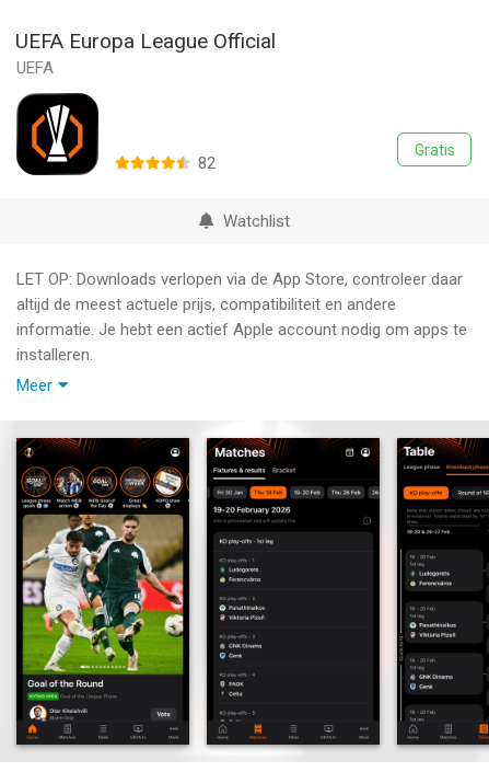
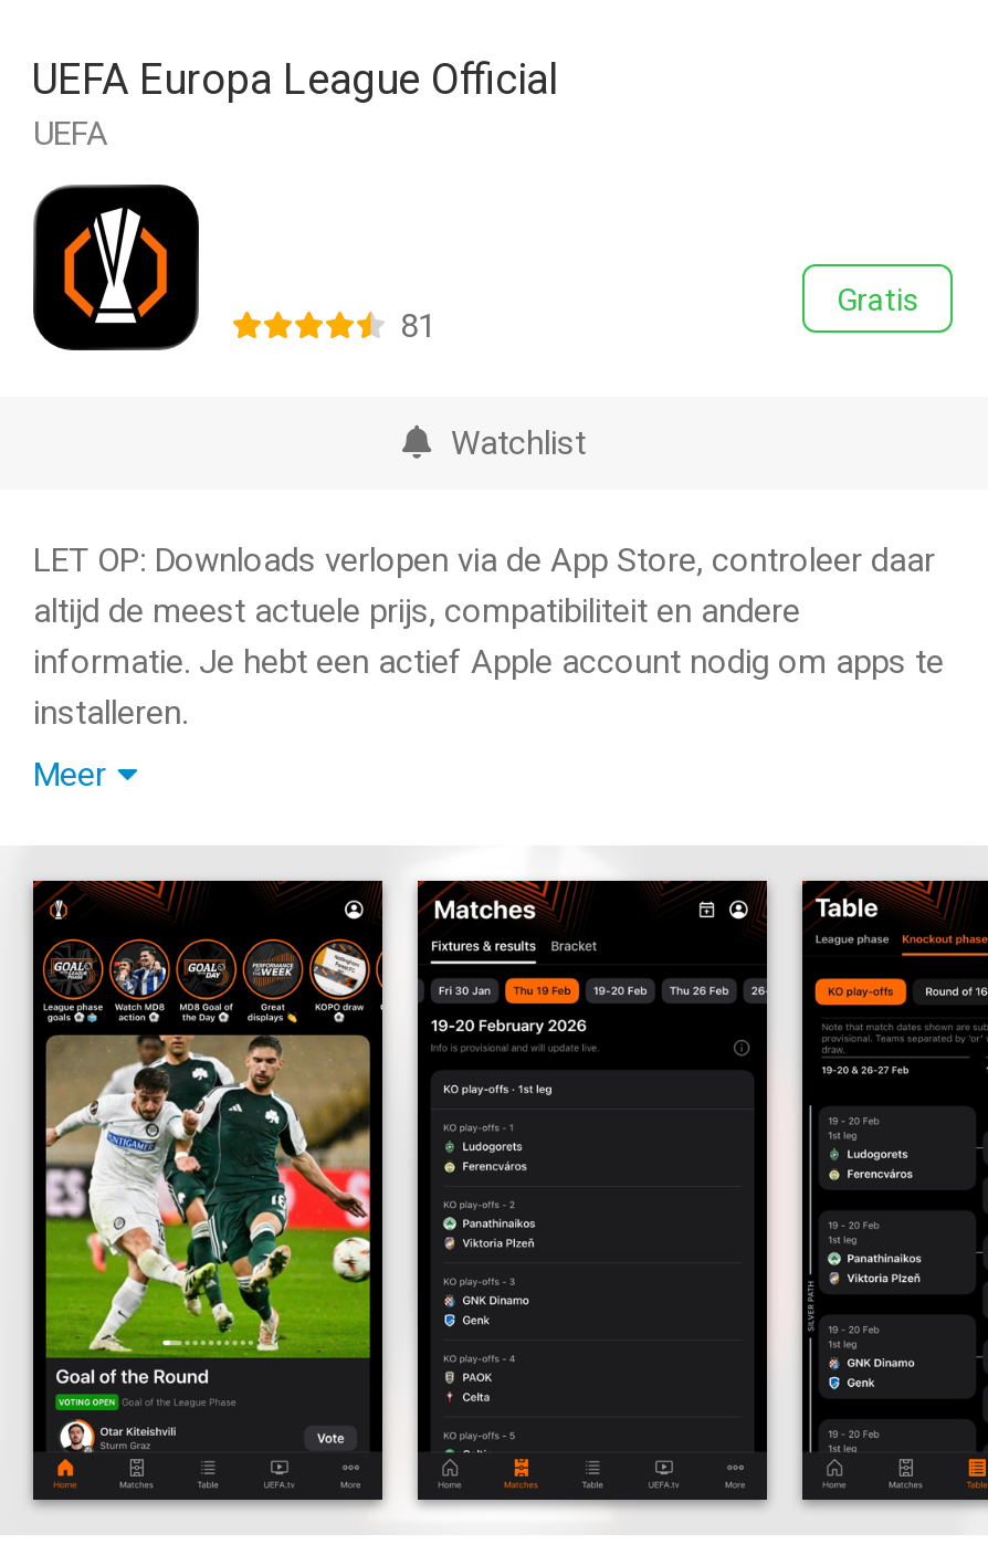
- 82
+ 81
